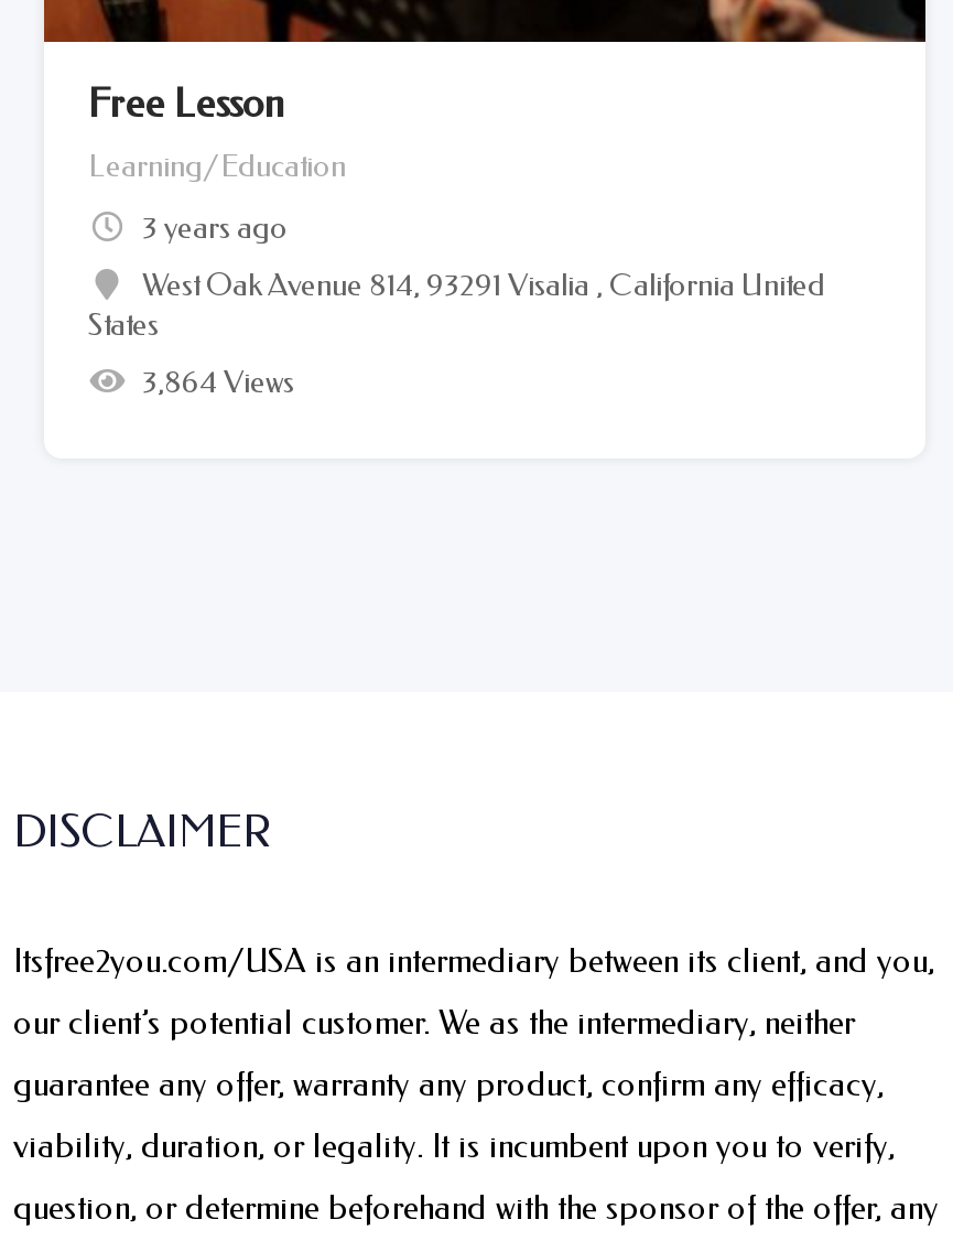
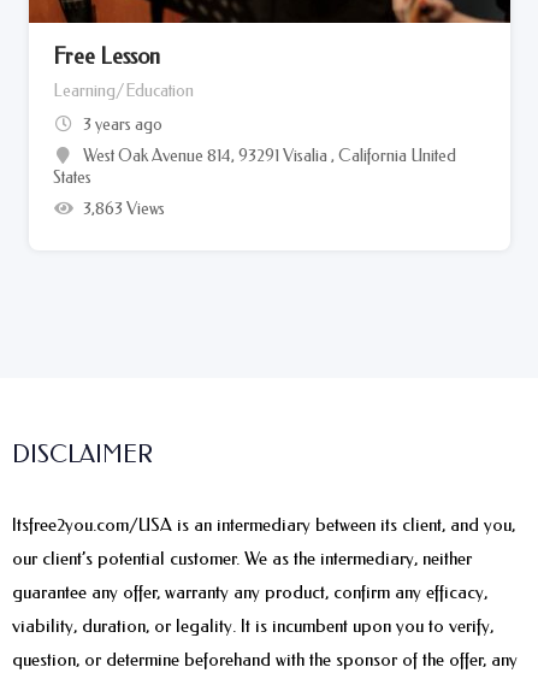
- 3,864 Views
+ 3,863 Views
